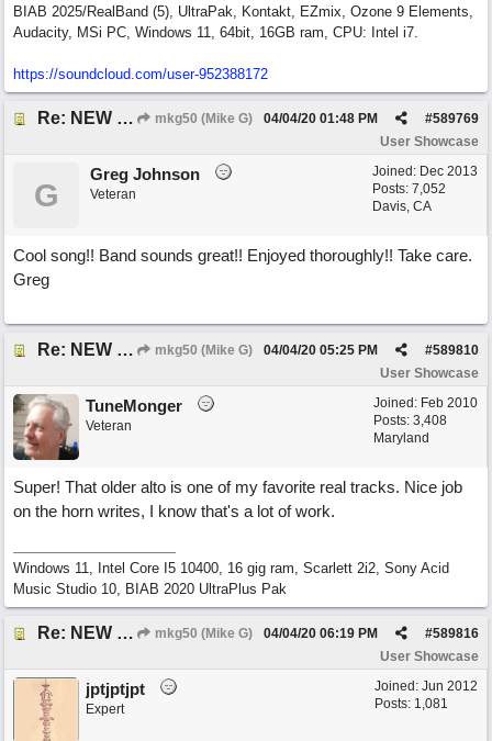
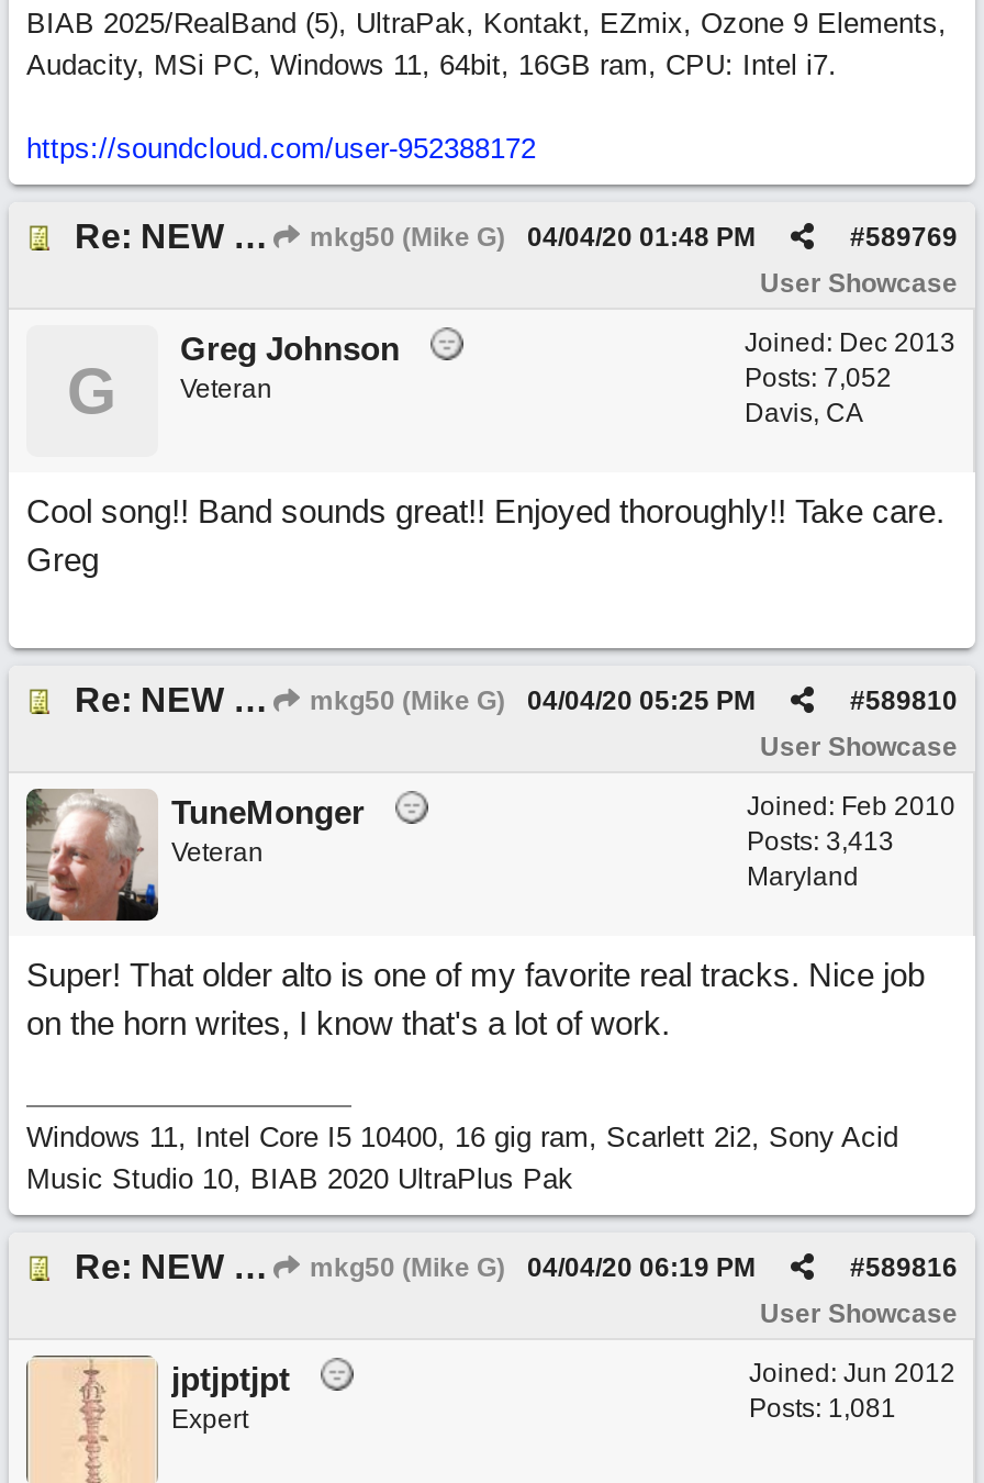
- Posts: 3,408
+ Posts: 3,413
